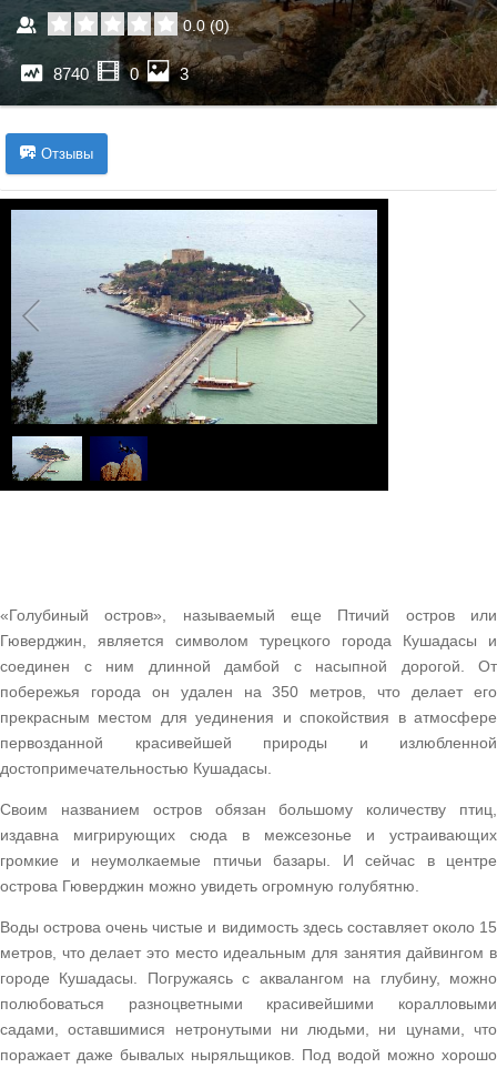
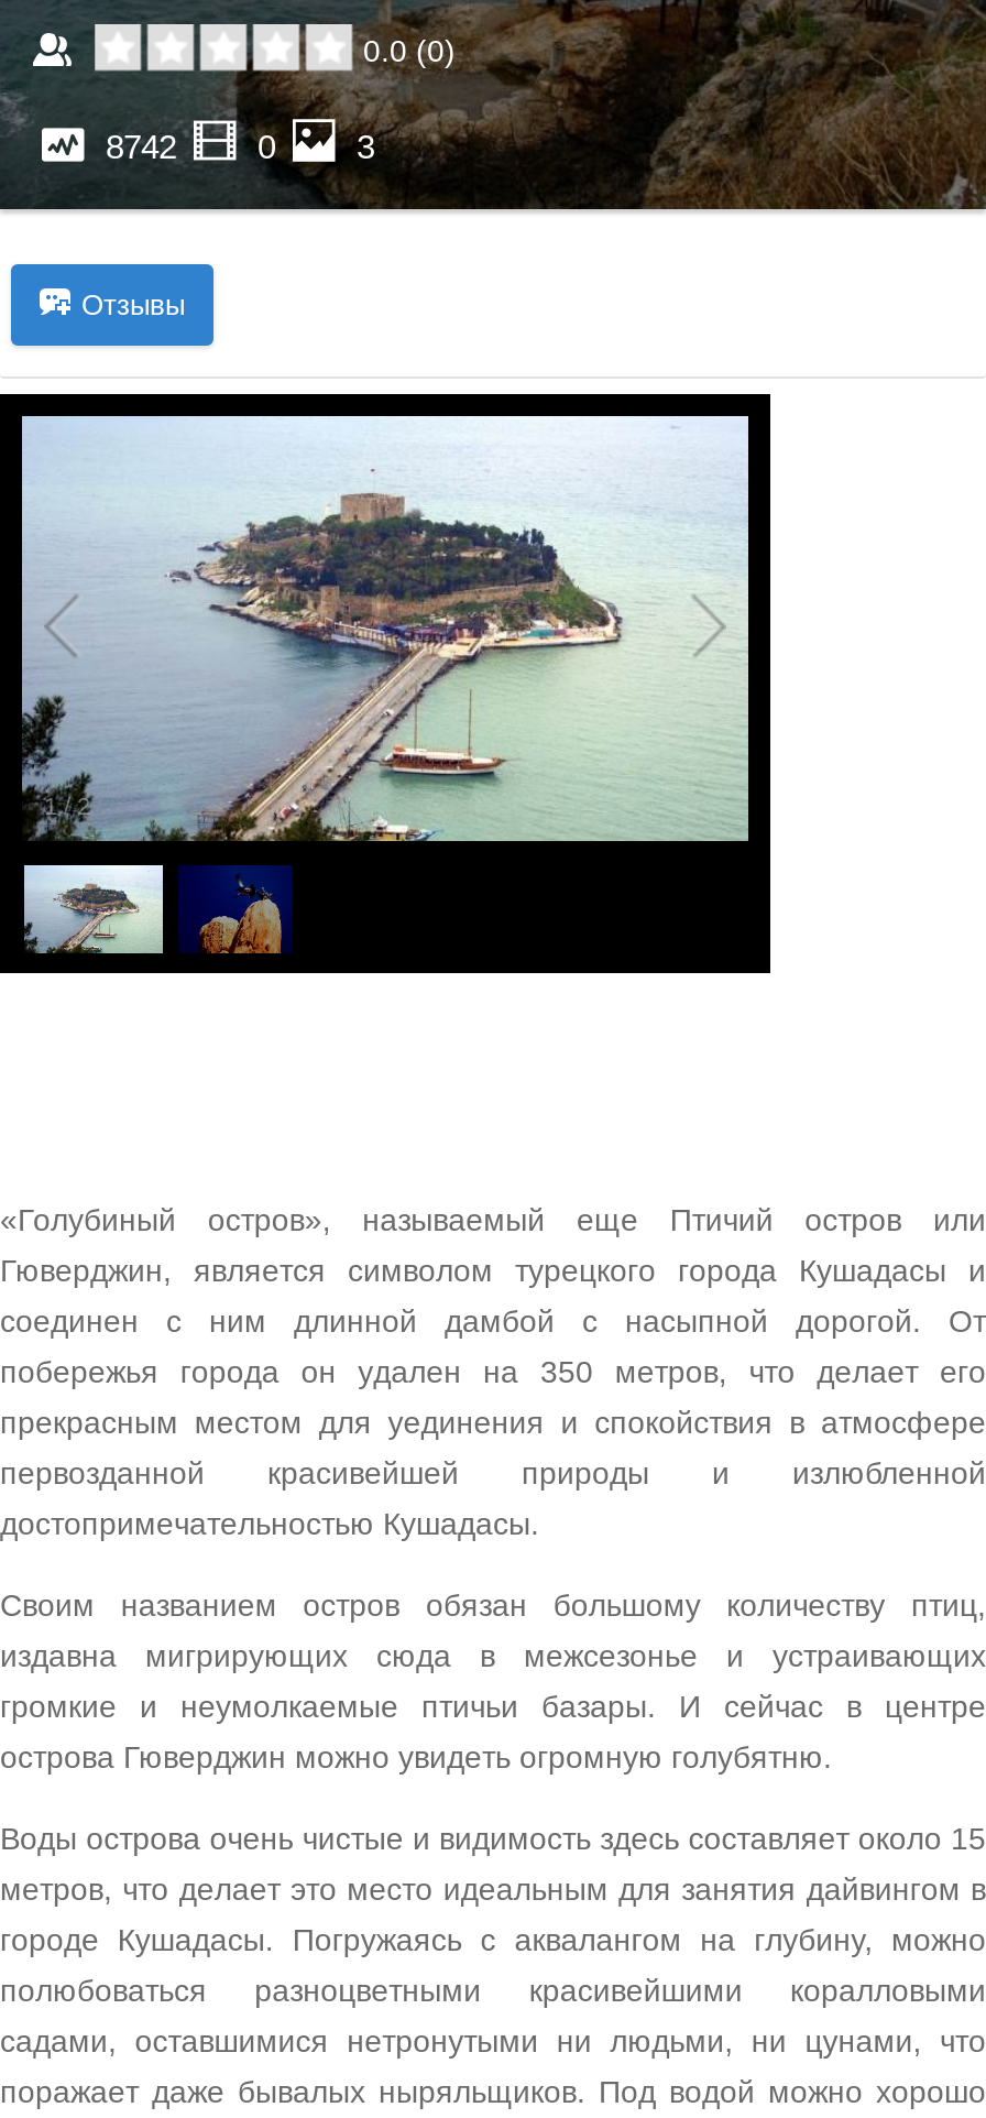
- 8740
+ 8742
